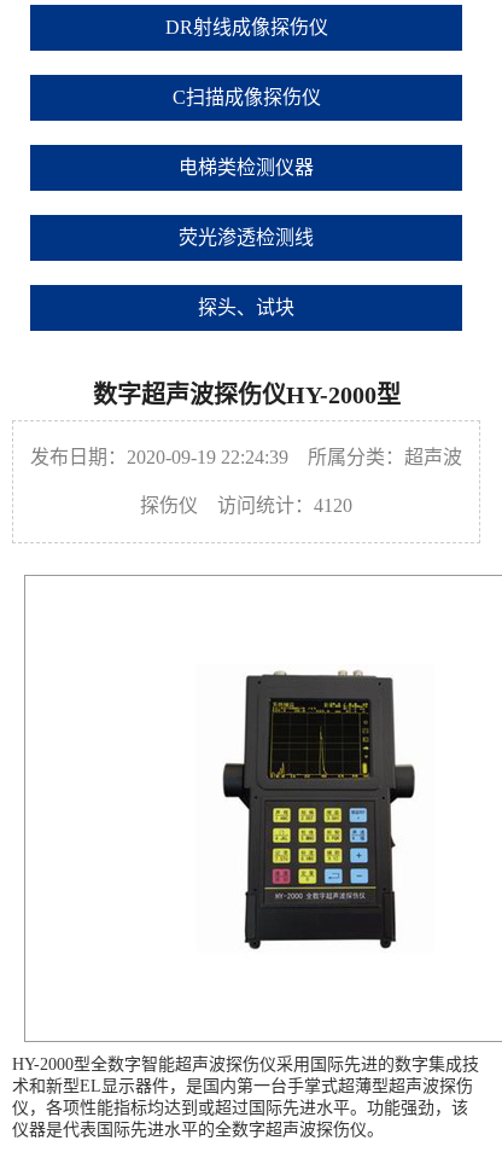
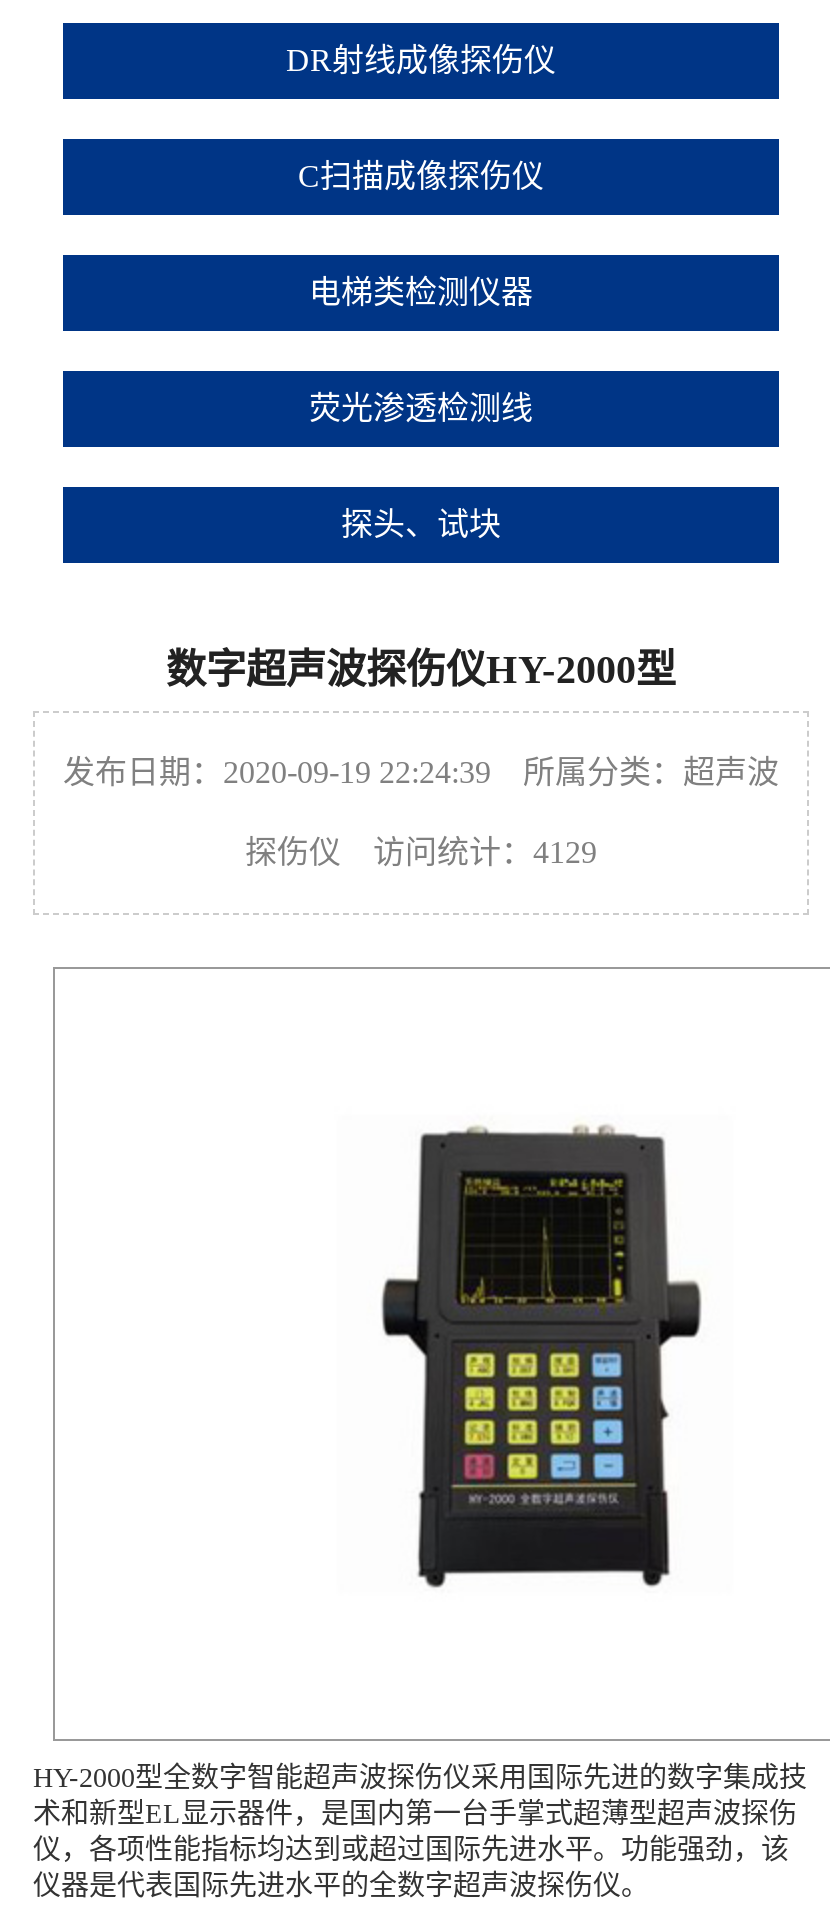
- 探伤仪访问统计：4120
+ 探伤仪访问统计：4129
